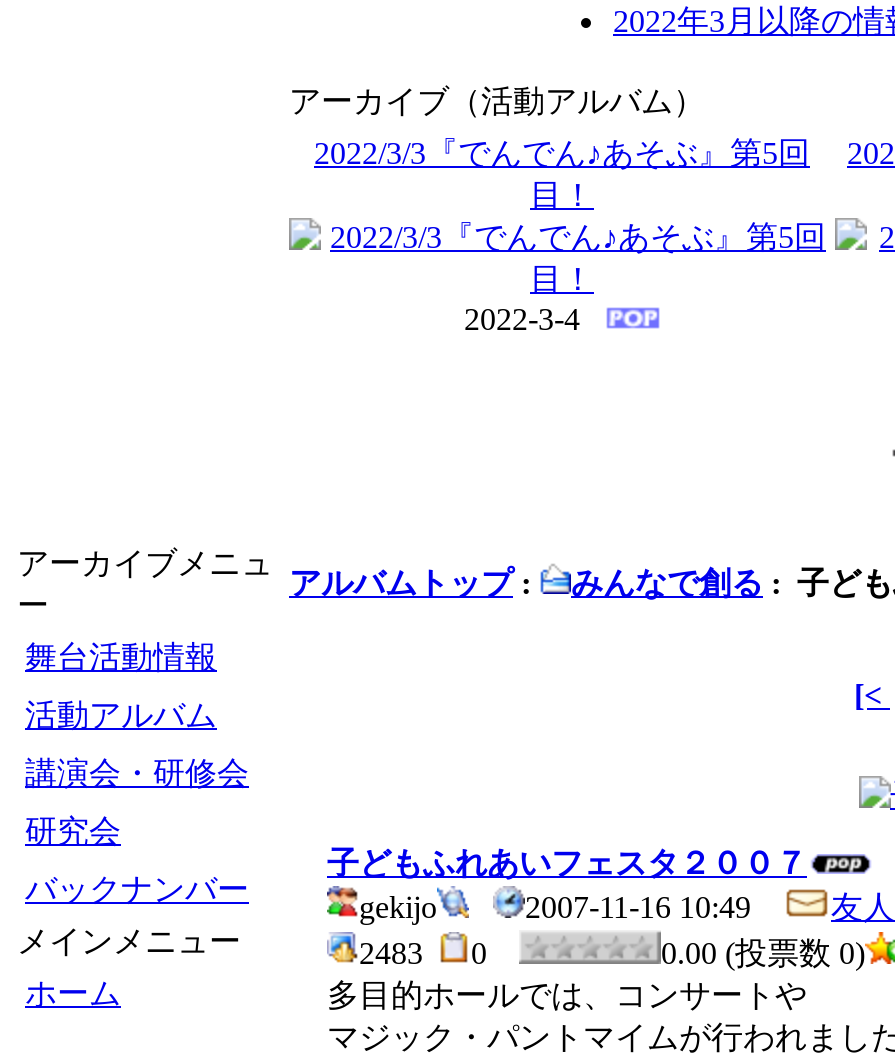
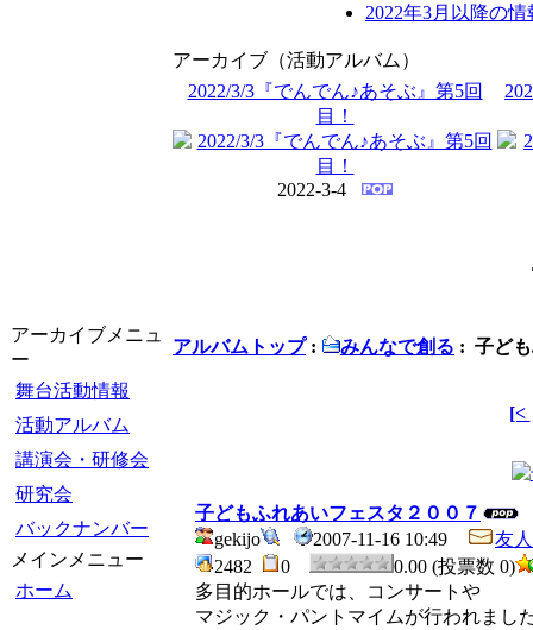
- 2483
+ 2482
